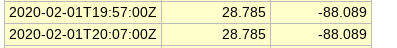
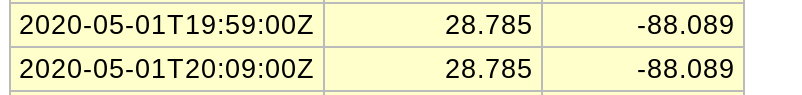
- 2020-02-01T19:57:00Z
+ 2020-05-01T19:59:00Z

- 2020-02-01T20:07:00Z
+ 2020-05-01T20:09:00Z
